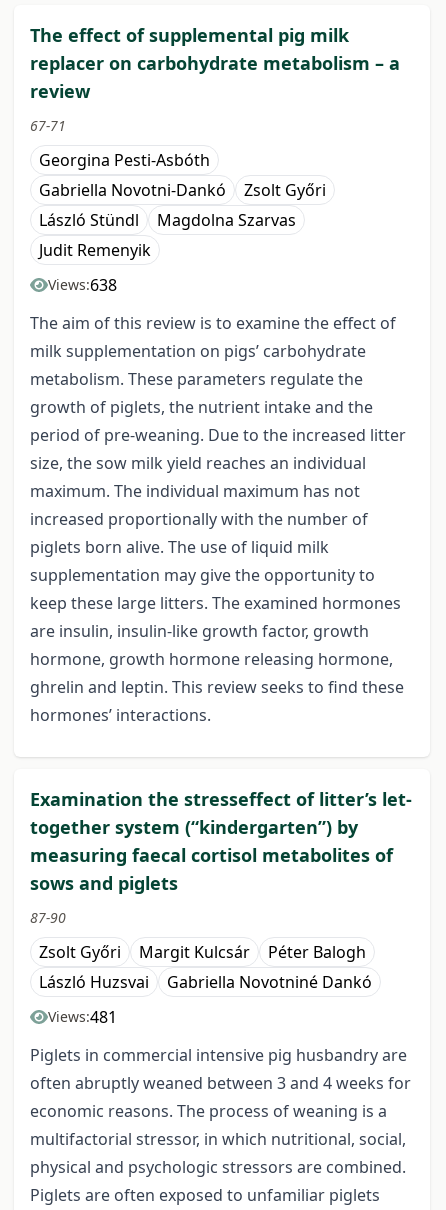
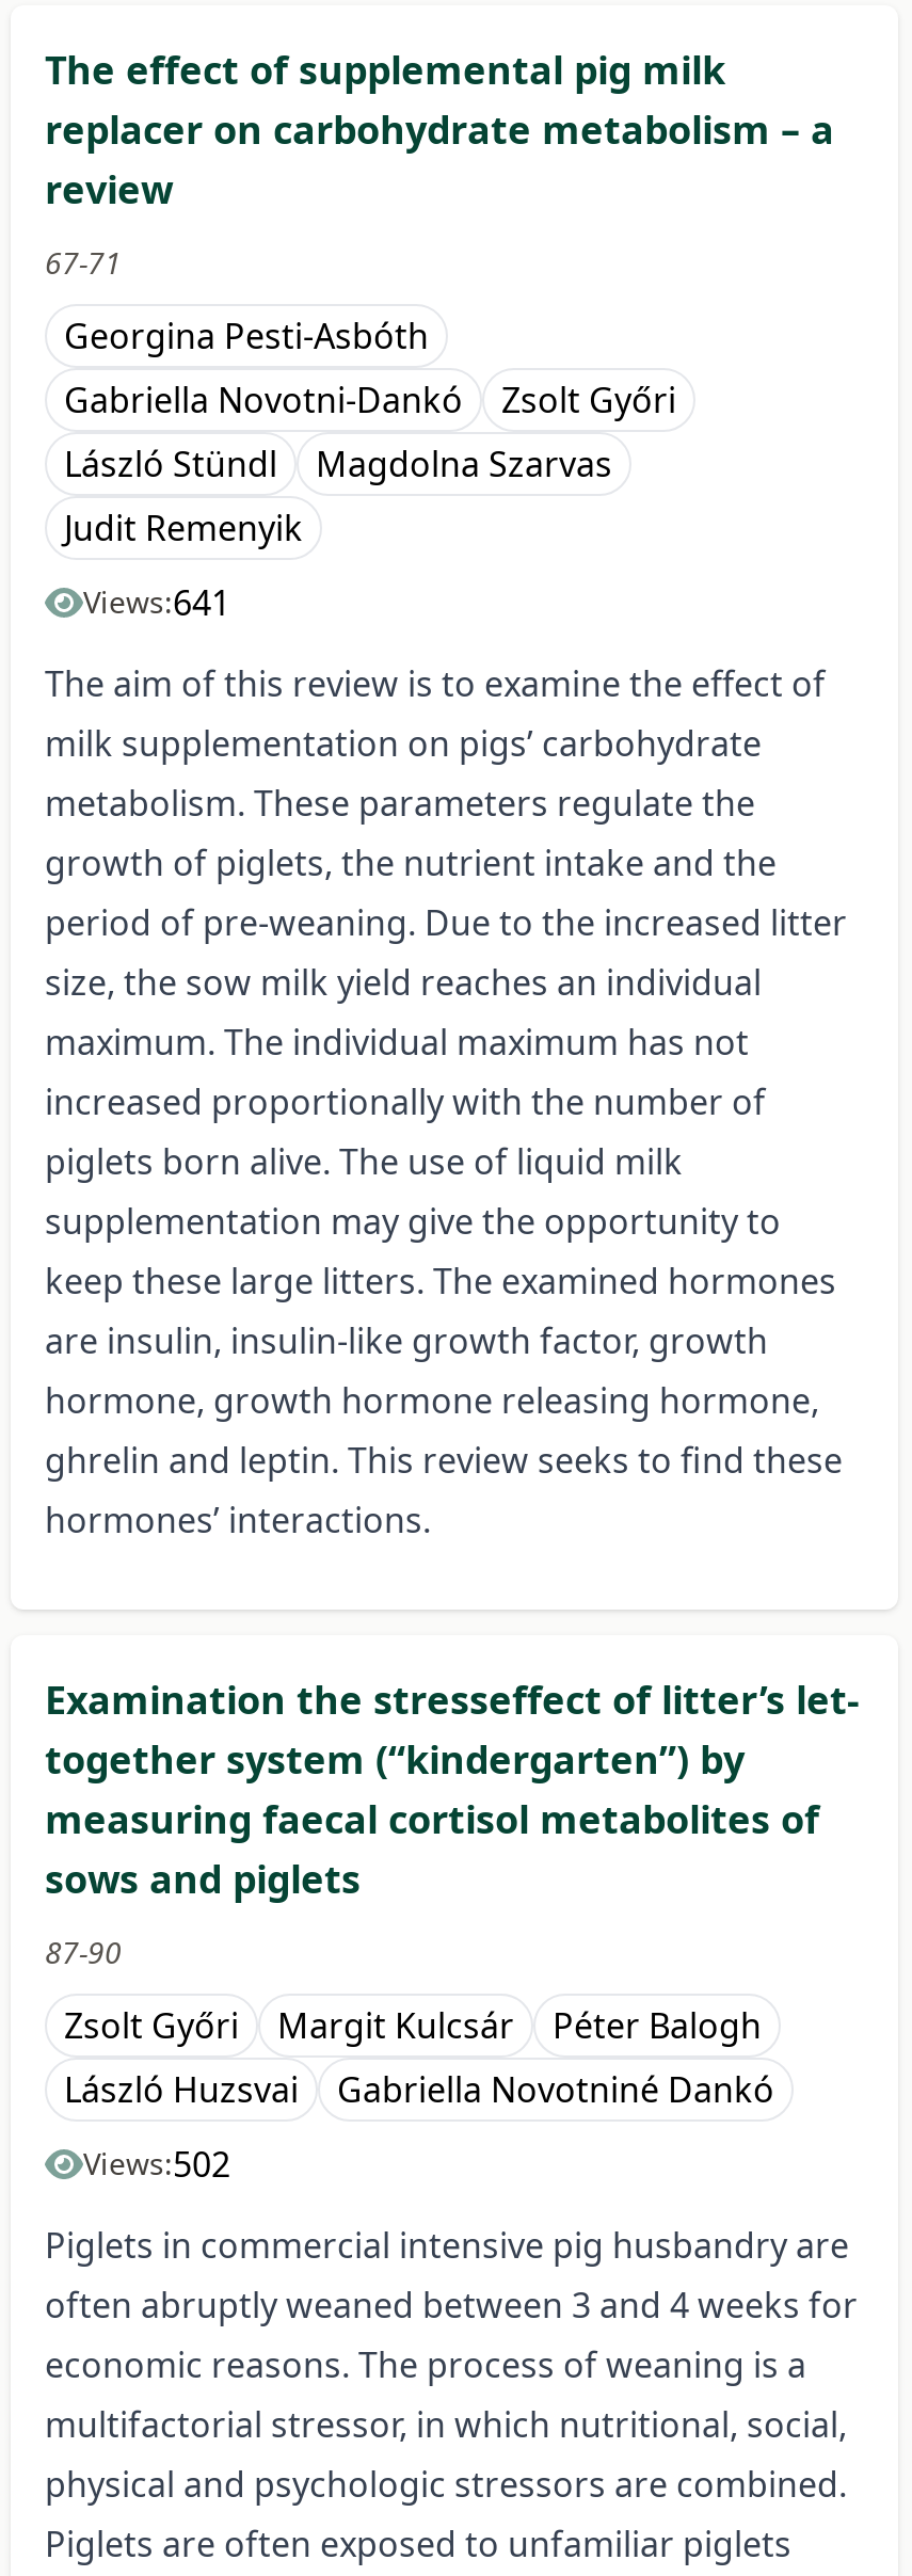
- Views:638
+ Views:641

- Views:481
+ Views:502
